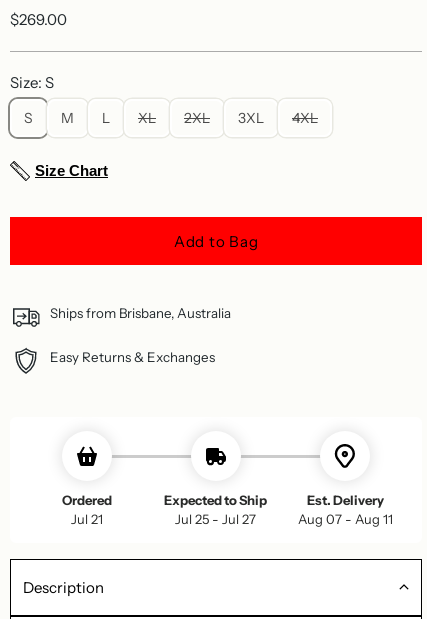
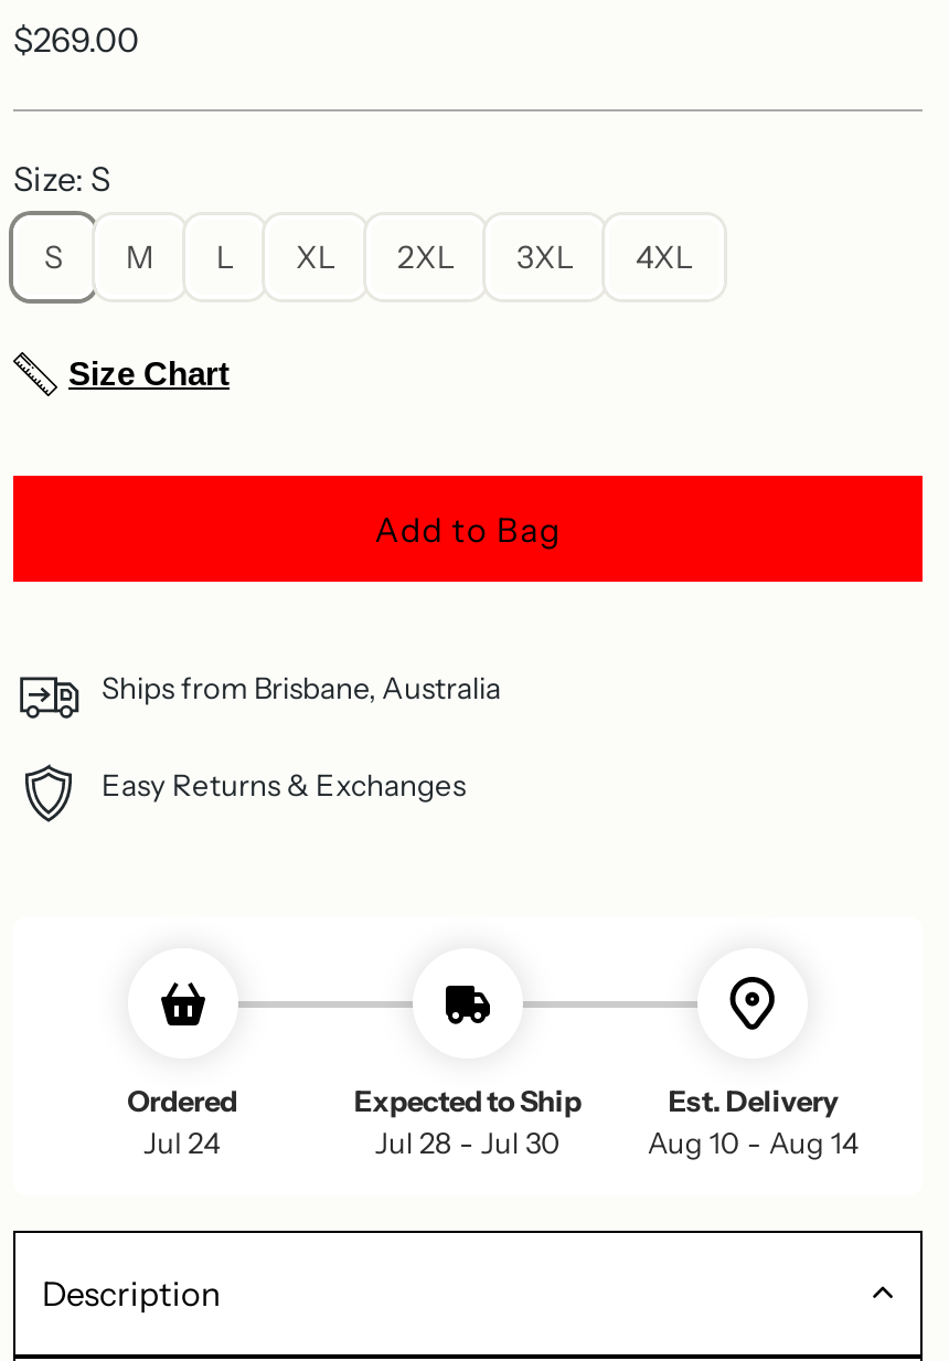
- Jul 21
+ Jul 24

- Jul 25 - Jul 27
+ Jul 28 - Jul 30

- Aug 07 - Aug 11
+ Aug 10 - Aug 14
